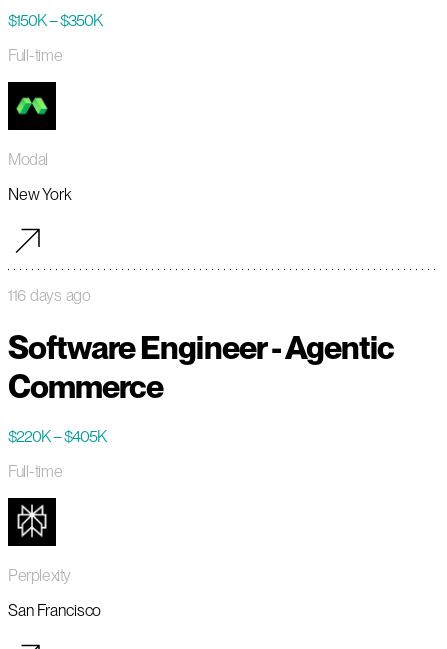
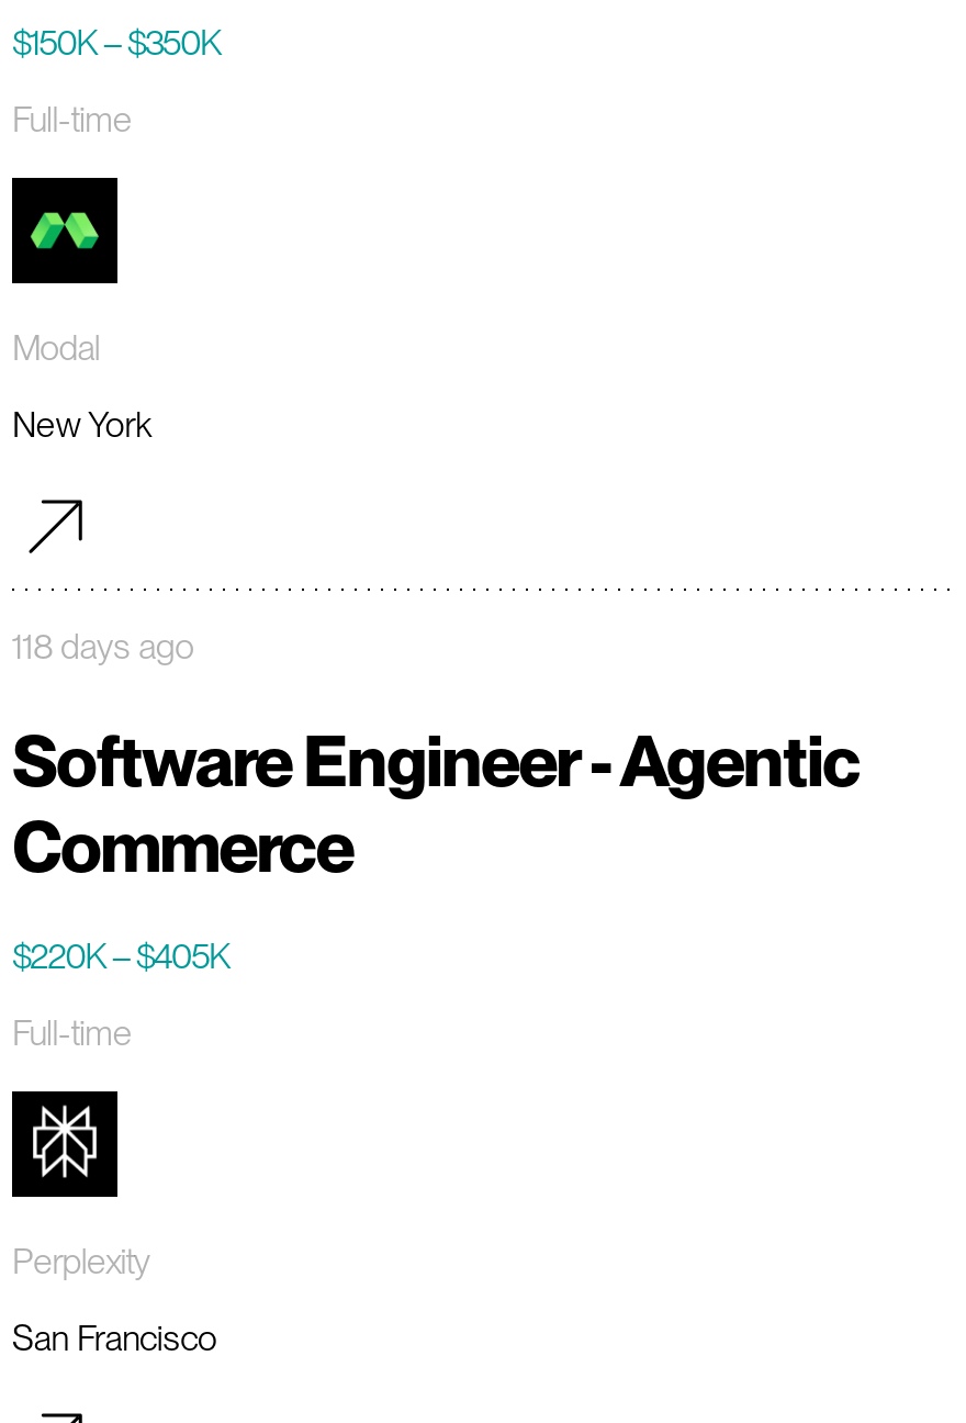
- 116 days ago
+ 118 days ago
